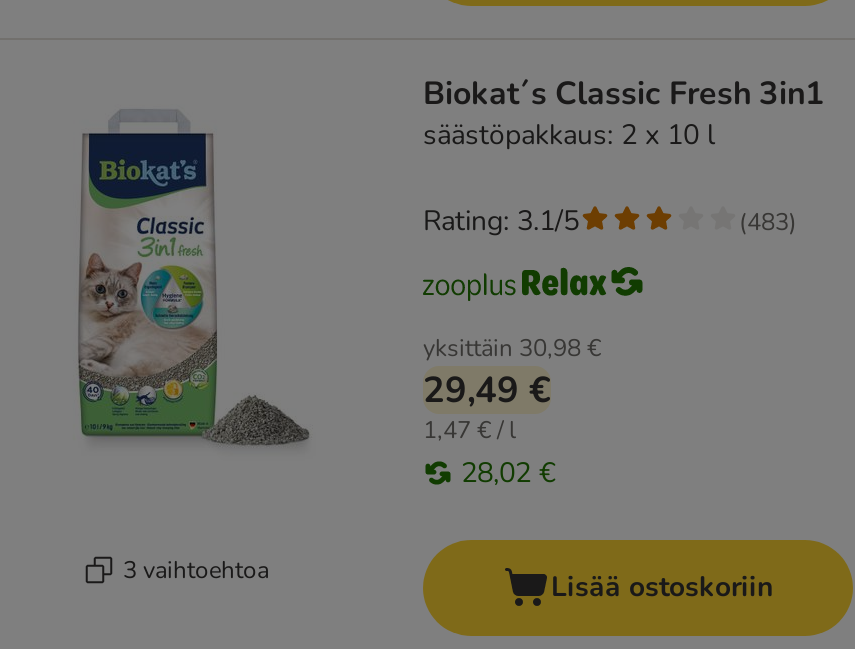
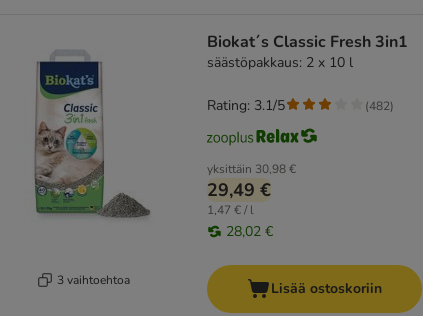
- (483)
+ (482)
